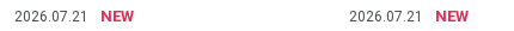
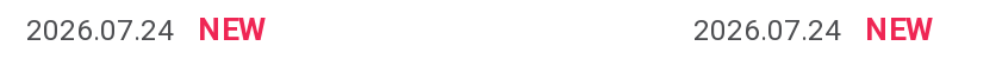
- 2026.07.21 NEW
+ 2026.07.24 NEW

- 2026.07.21 NEW
+ 2026.07.24 NEW
